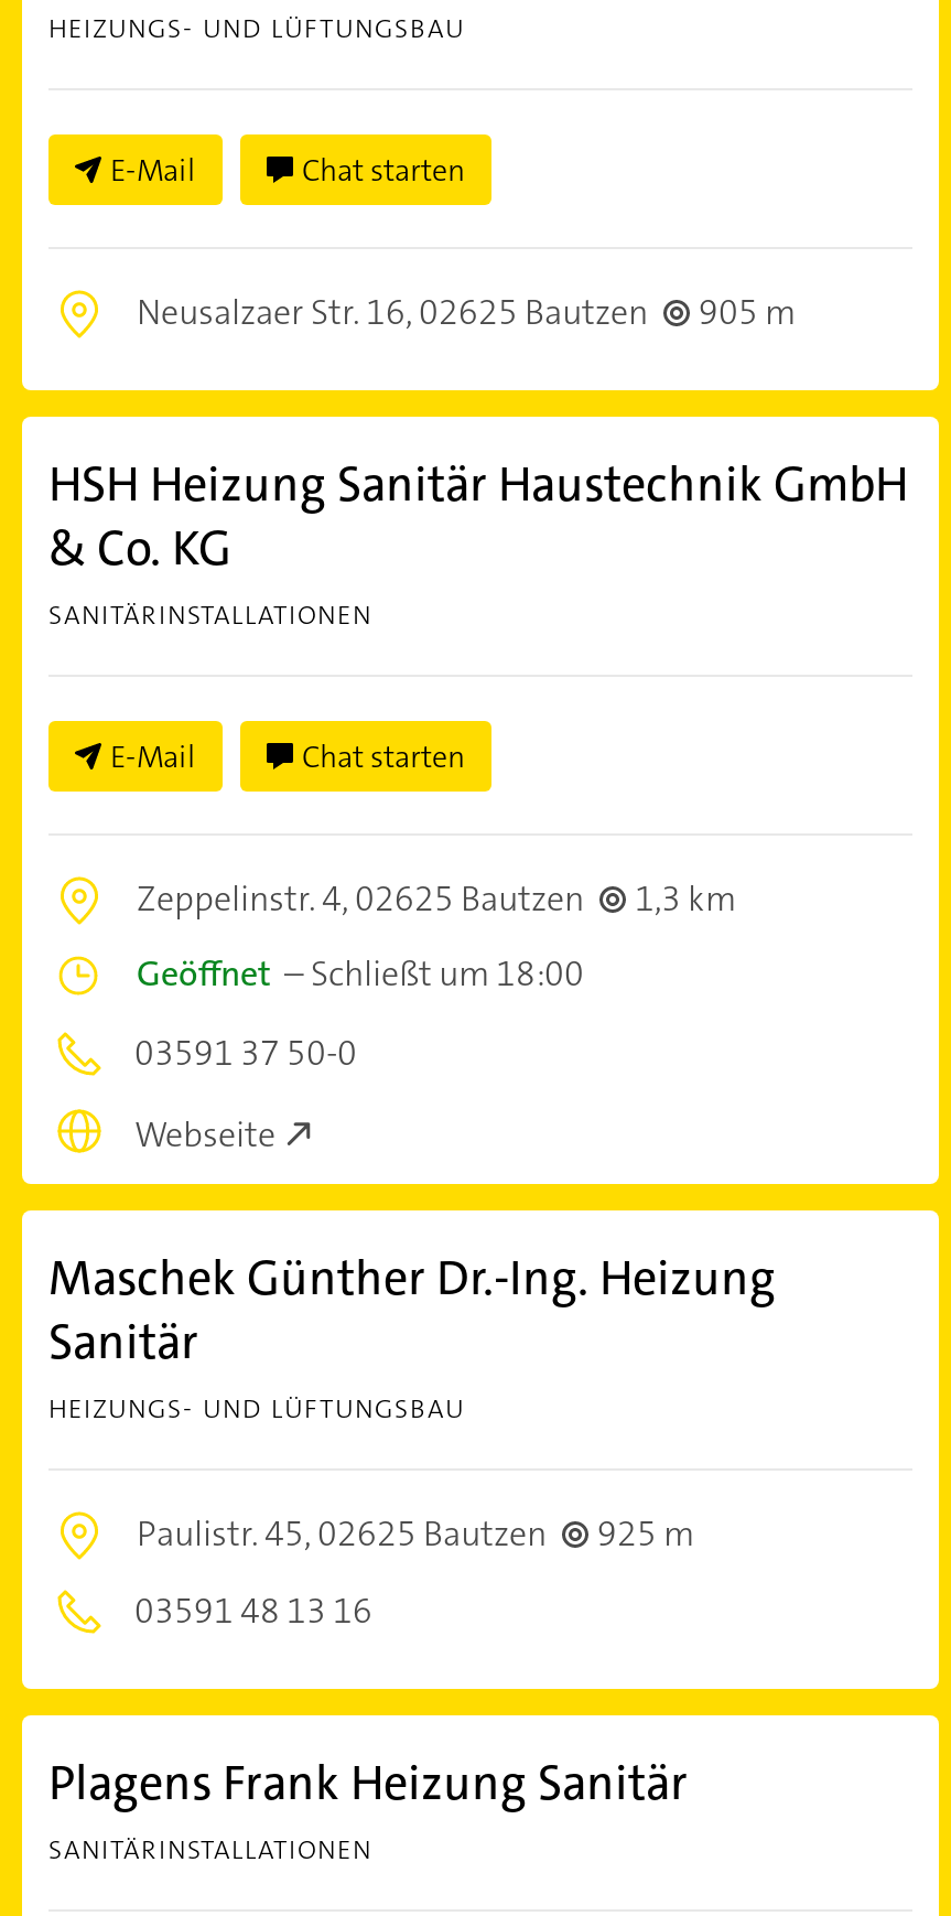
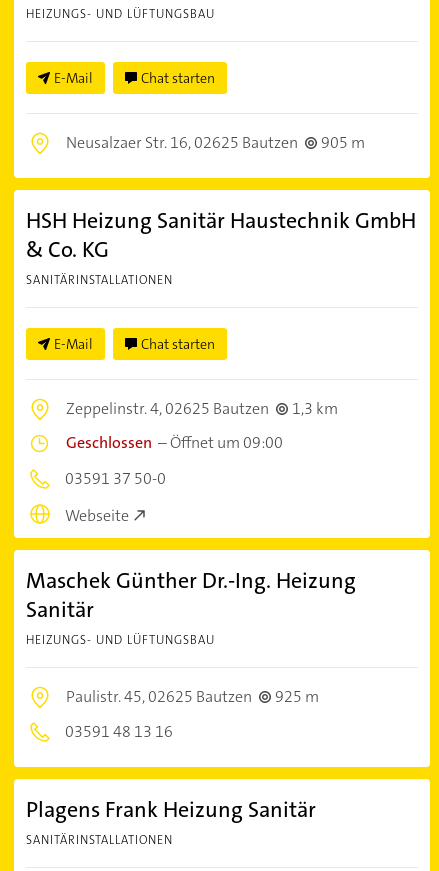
- Geöffnet – Schließt um 18:00
+ Geschlossen – Öffnet um 09:00
